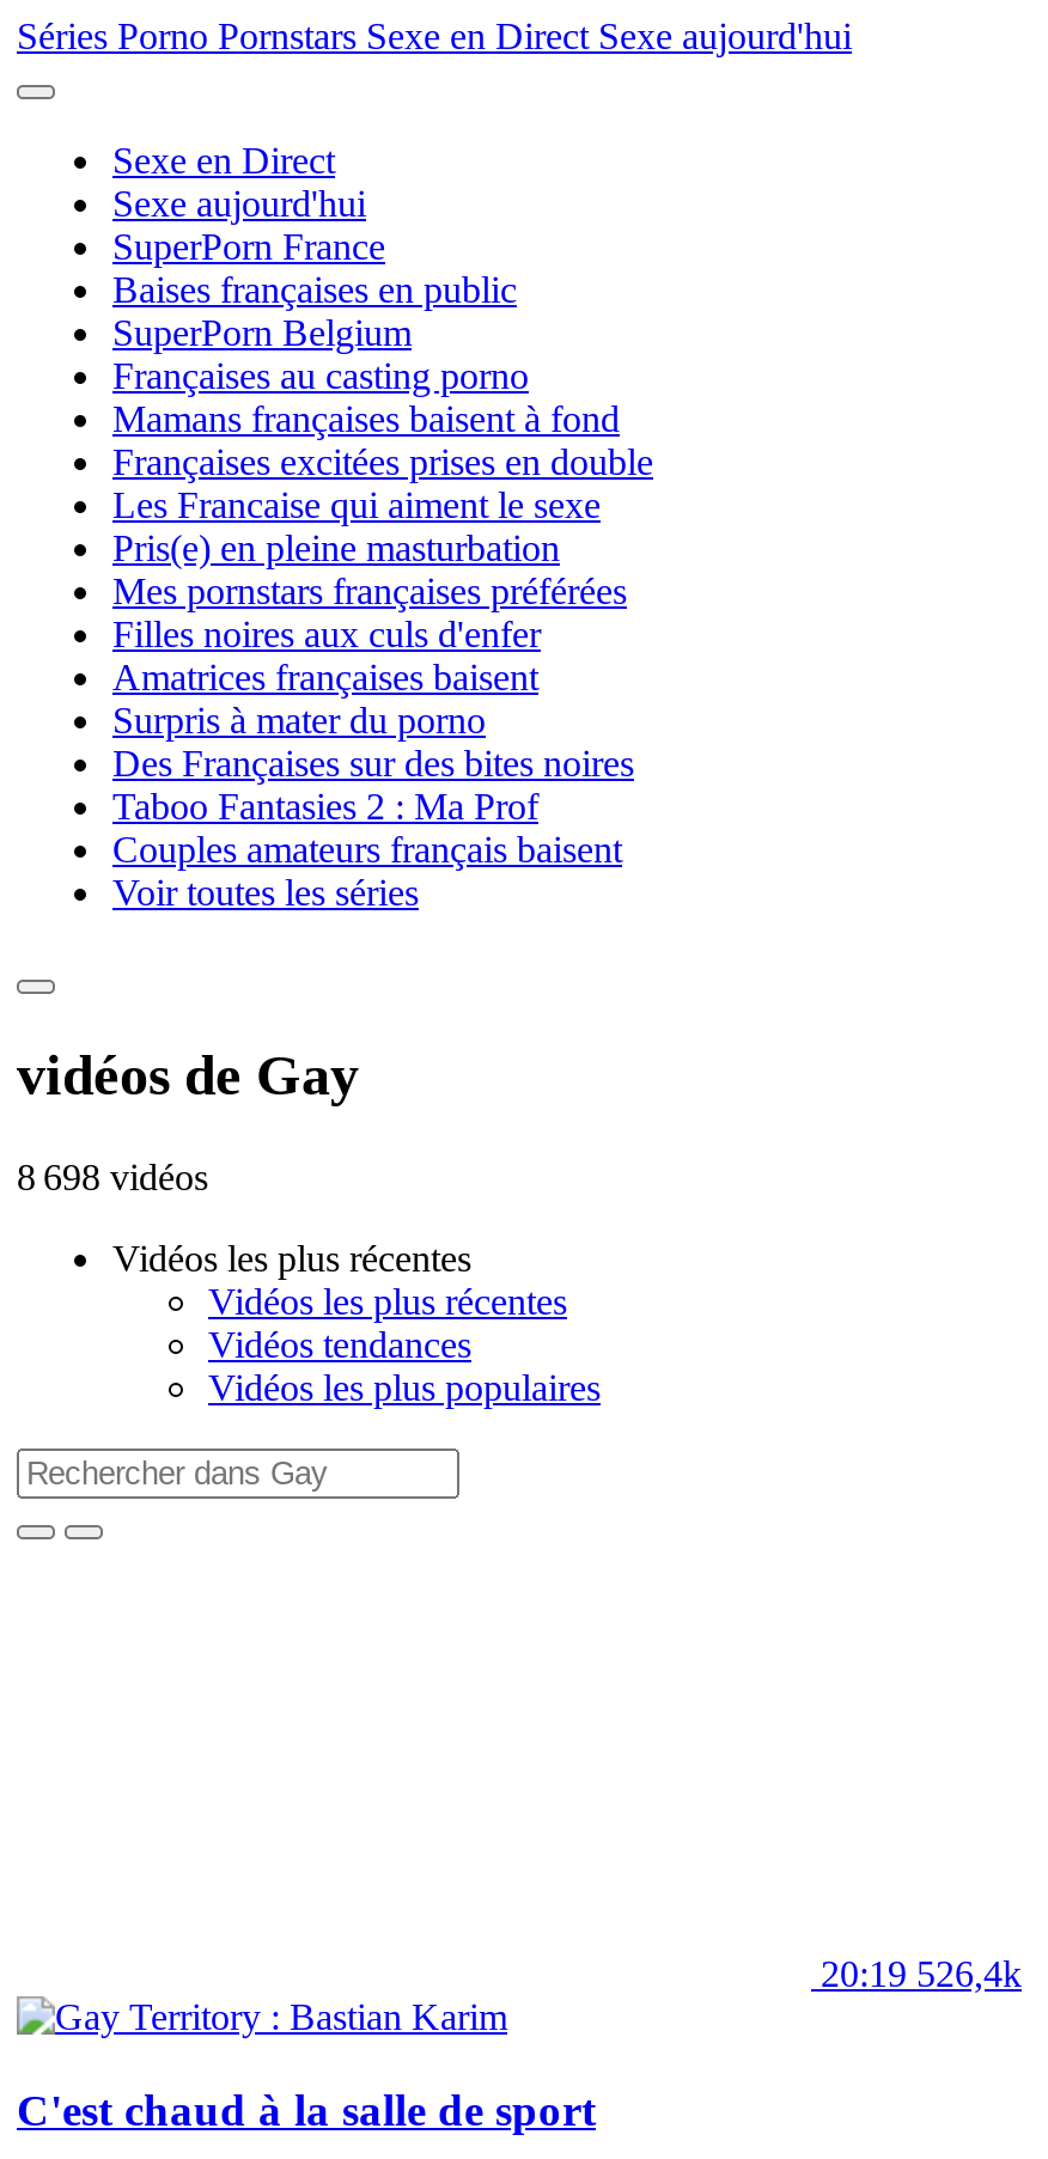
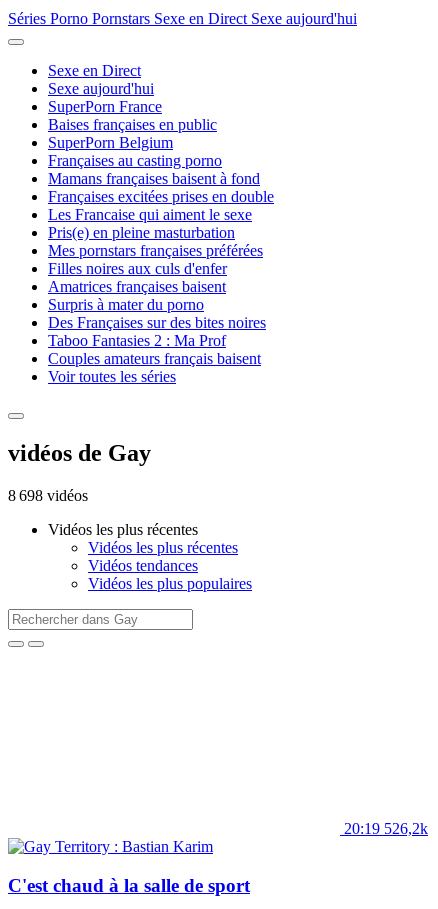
- 20:19 526,4k
+ 20:19 526,2k
